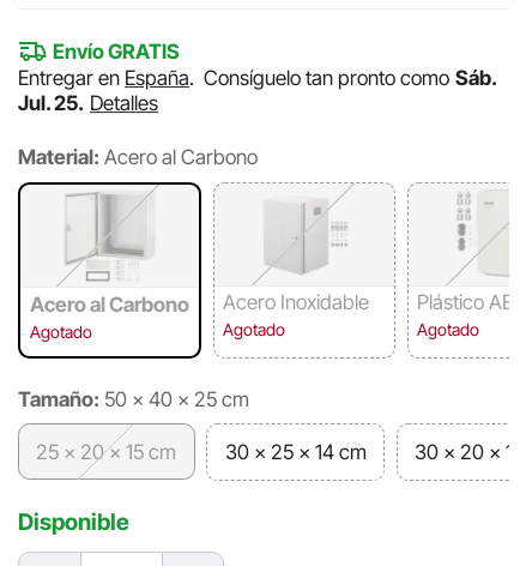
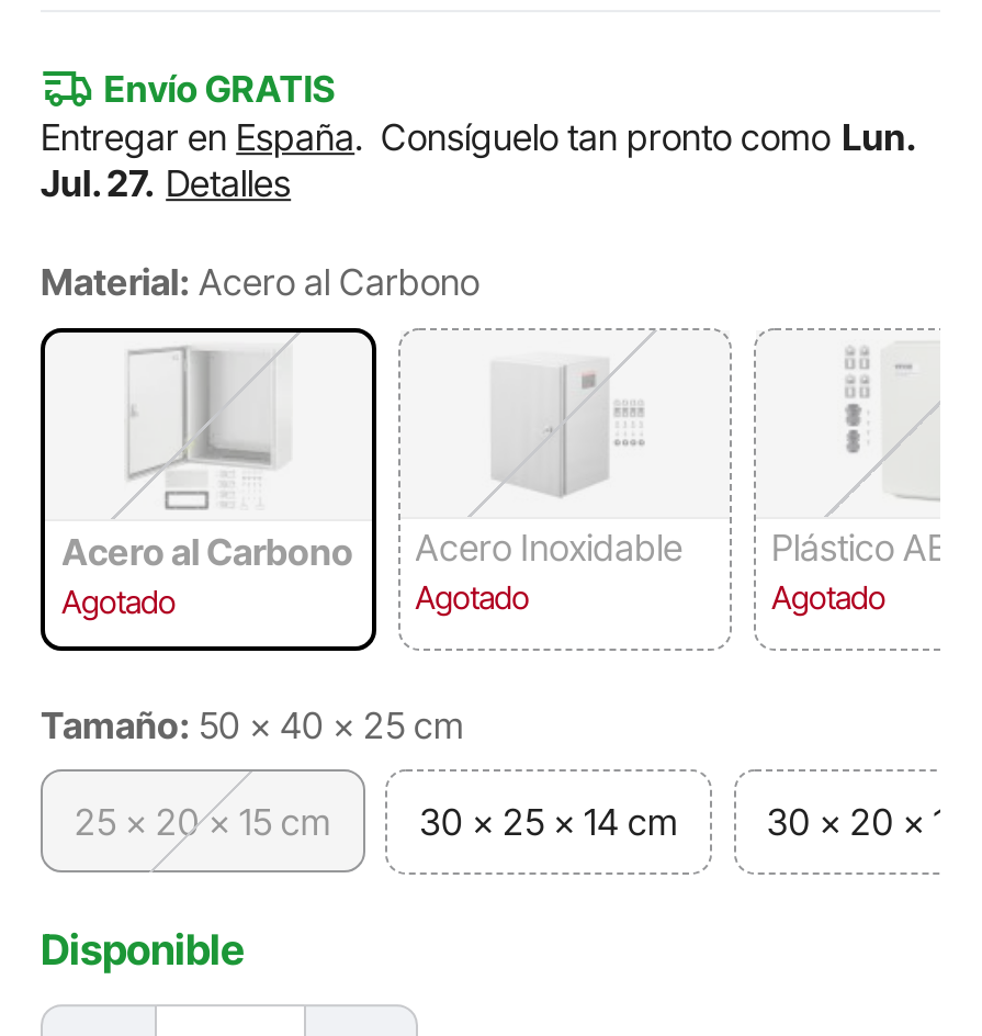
- Entregar en España. Consíguelo tan pronto como Sáb.
+ Entregar en España. Consíguelo tan pronto como Lun.

- Jul. 25. Detalles
+ Jul. 27. Detalles
